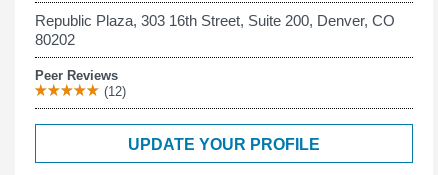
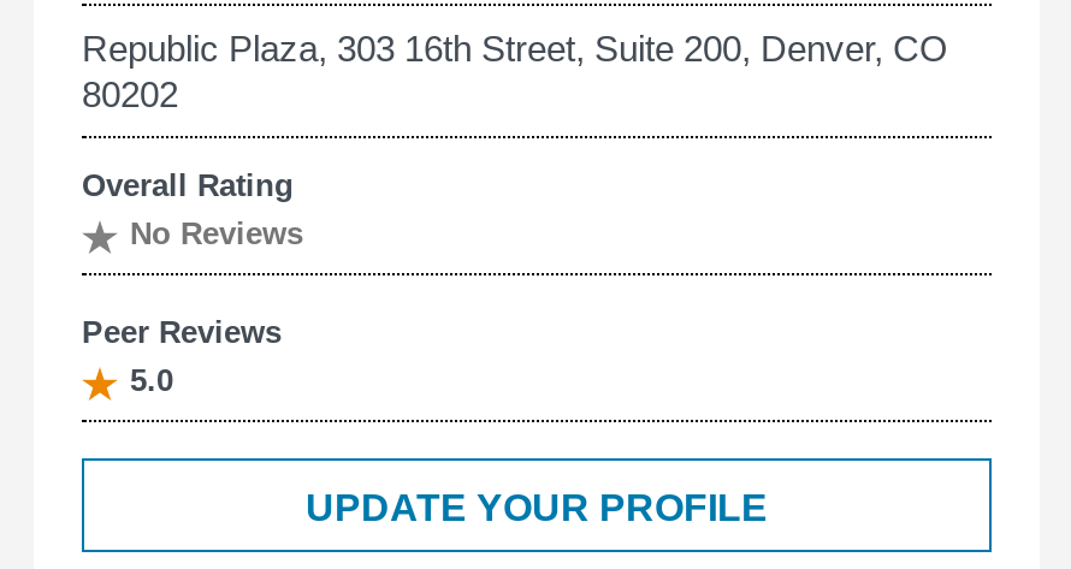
+ Overall Rating
+ No Reviews

- (12)
+ 5.0
